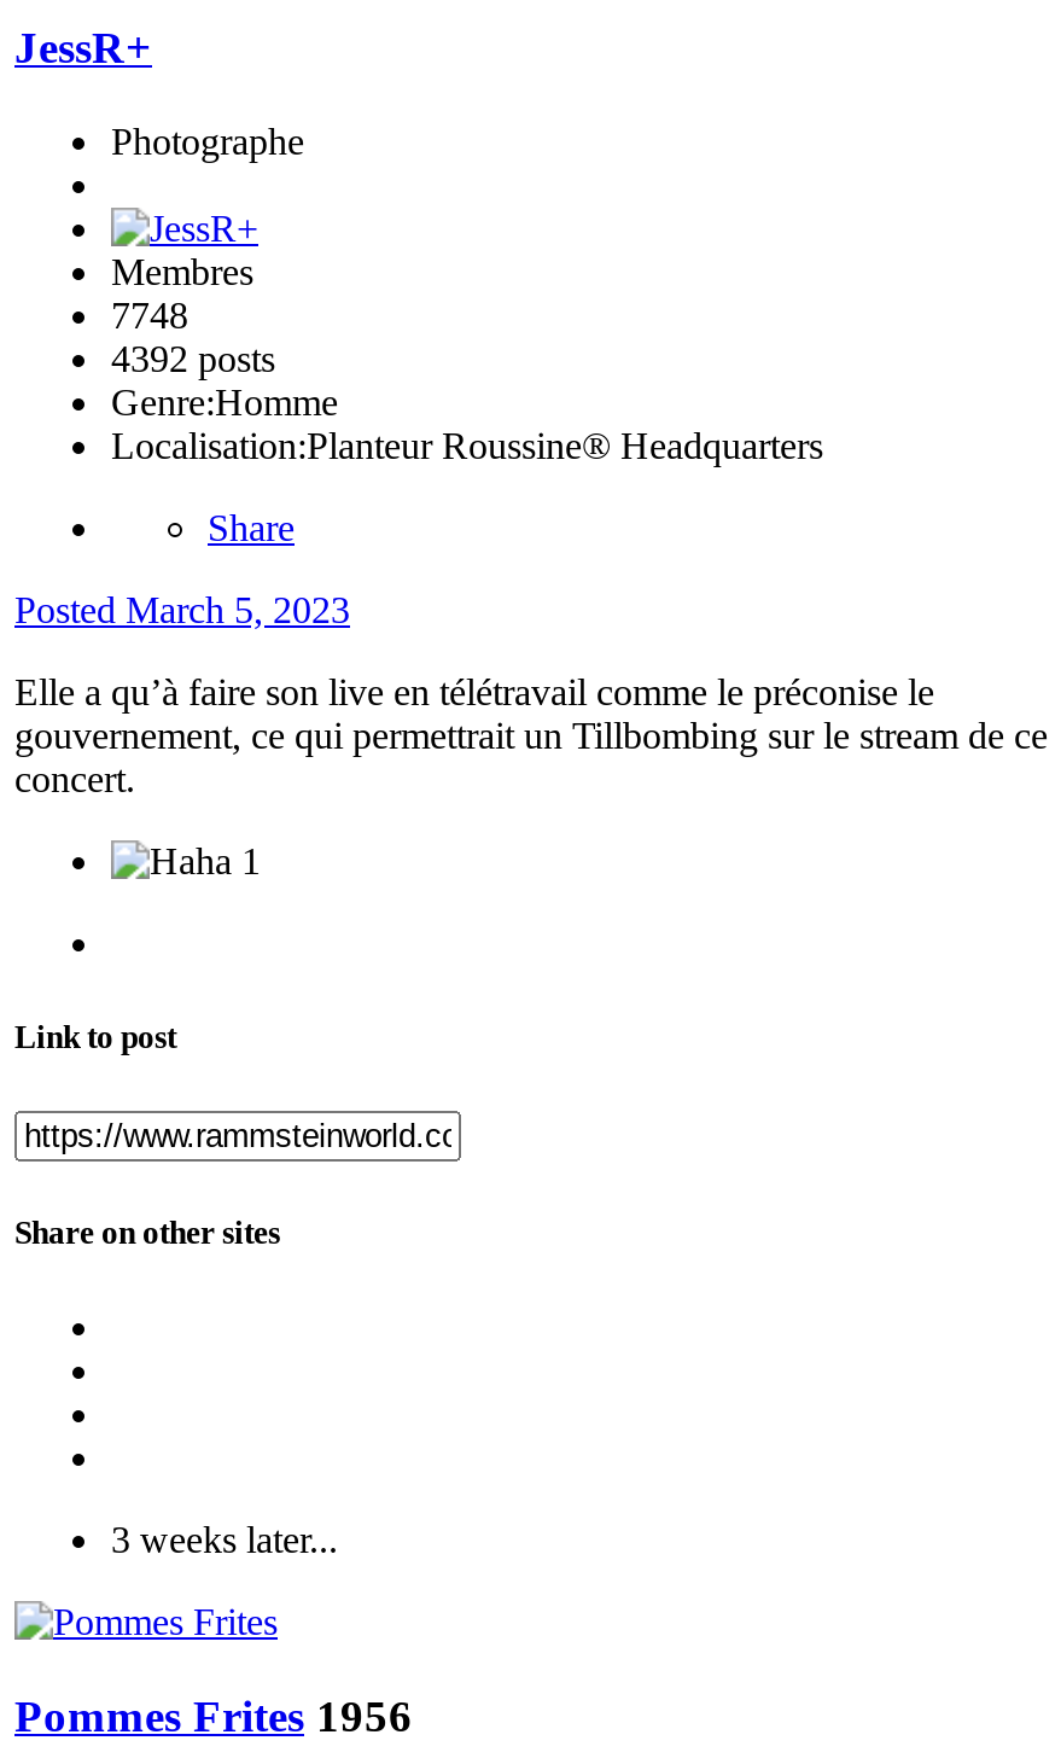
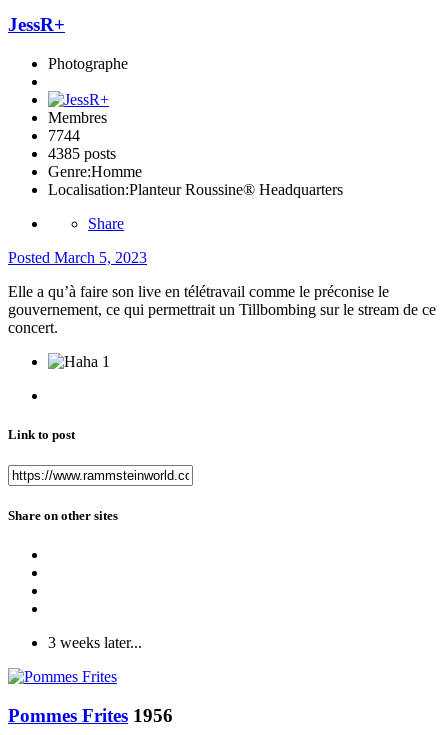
- 7748
+ 7744

- 4392 posts
+ 4385 posts
